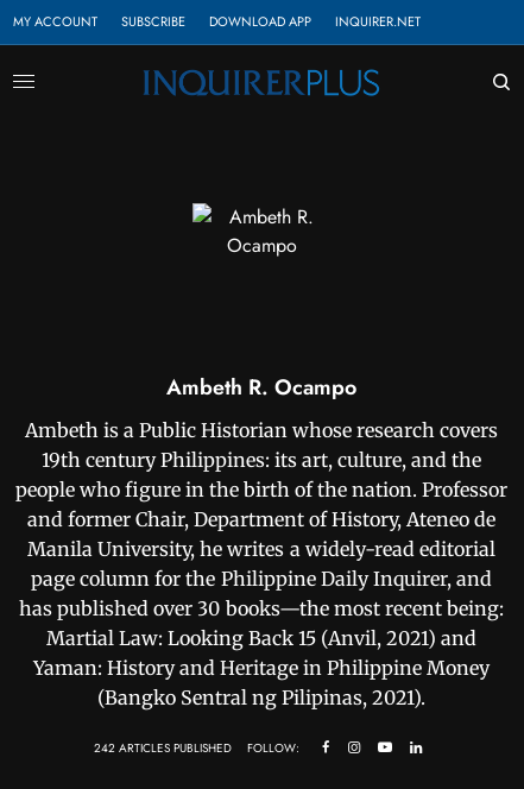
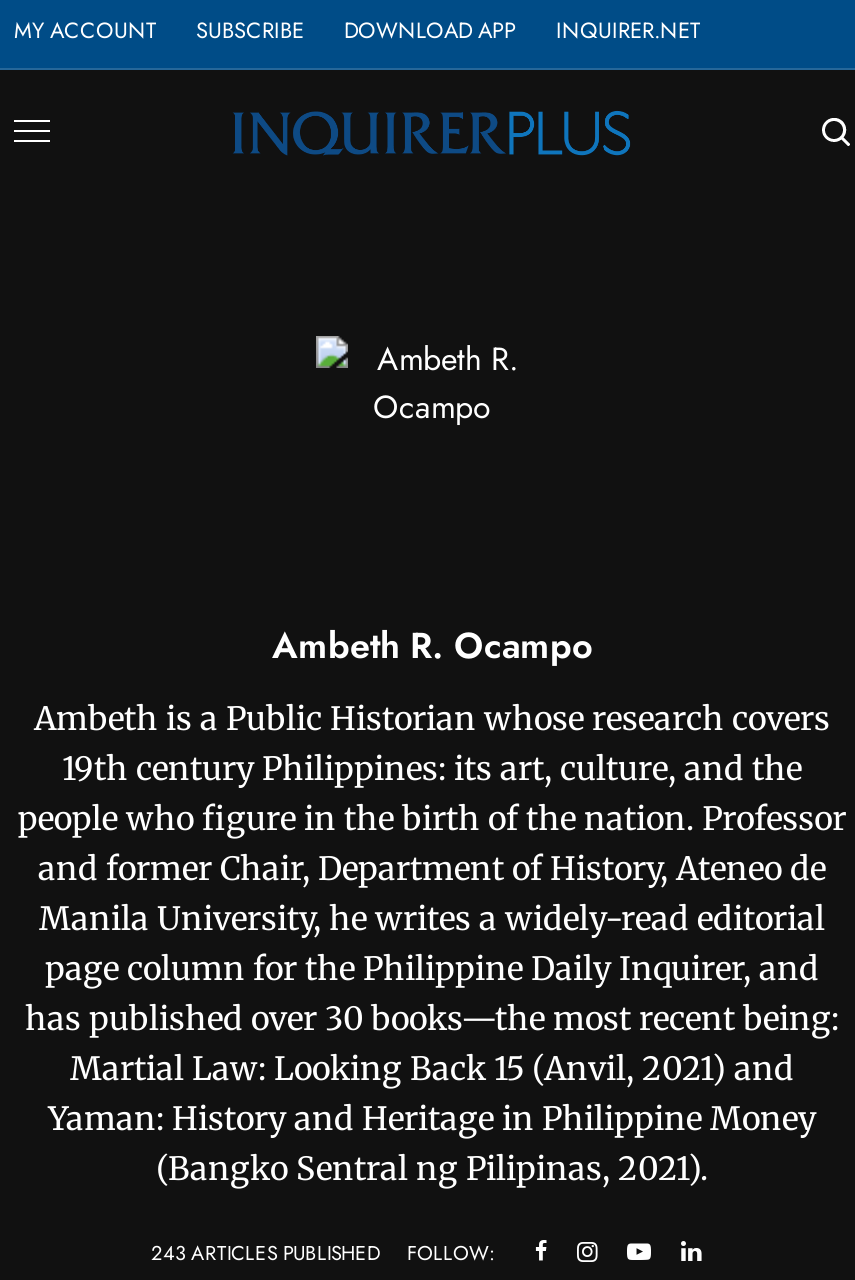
- 242 ARTICLES PUBLISHED
+ 243 ARTICLES PUBLISHED
